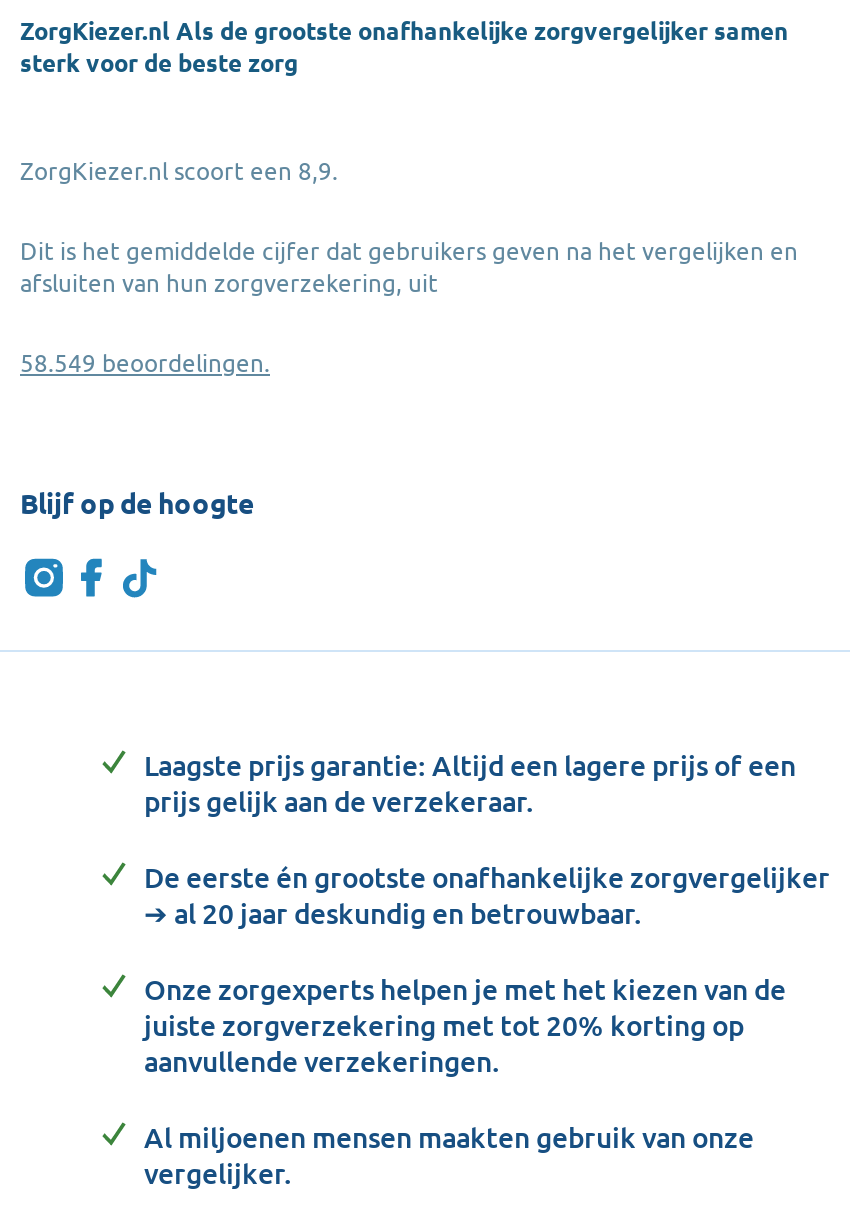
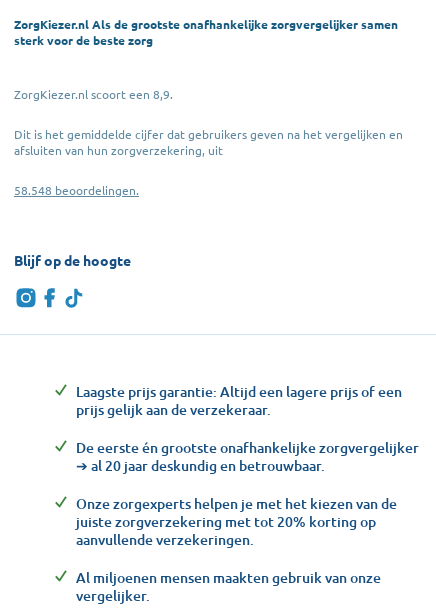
- 58.549 beoordelingen.
+ 58.548 beoordelingen.
